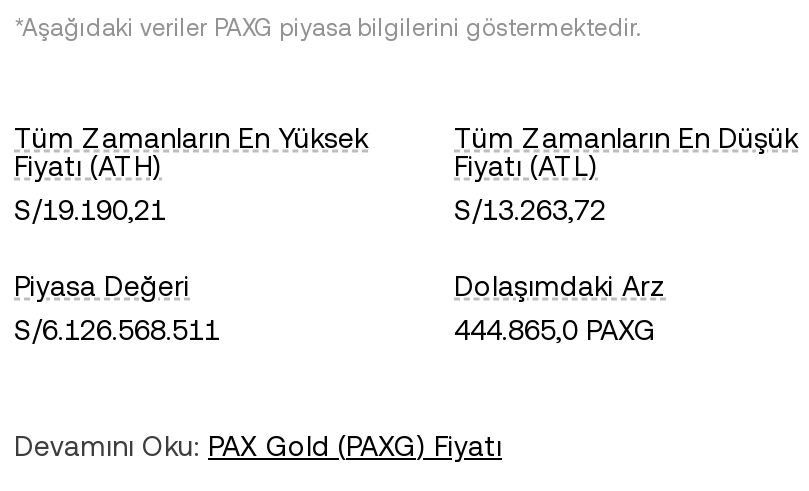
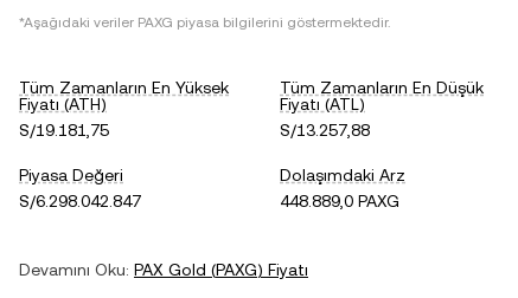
- S/19.190,21
+ S/19.181,75

- S/13.263,72
+ S/13.257,88

- S/6.126.568.511
+ S/6.298.042.847

- 444.865,0 PAXG
+ 448.889,0 PAXG
